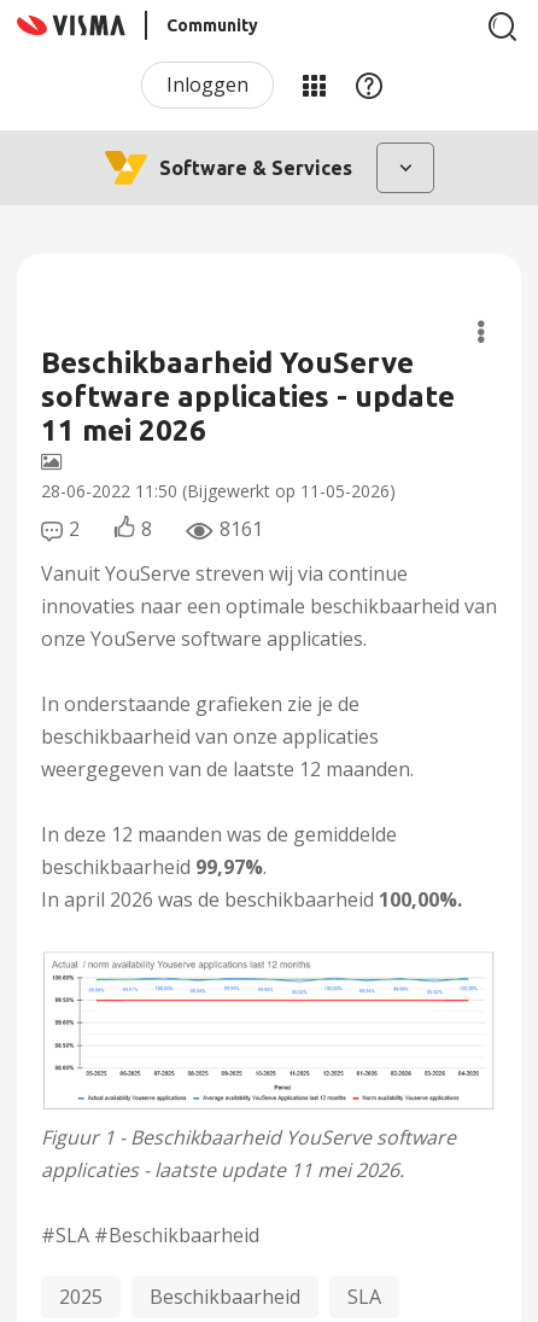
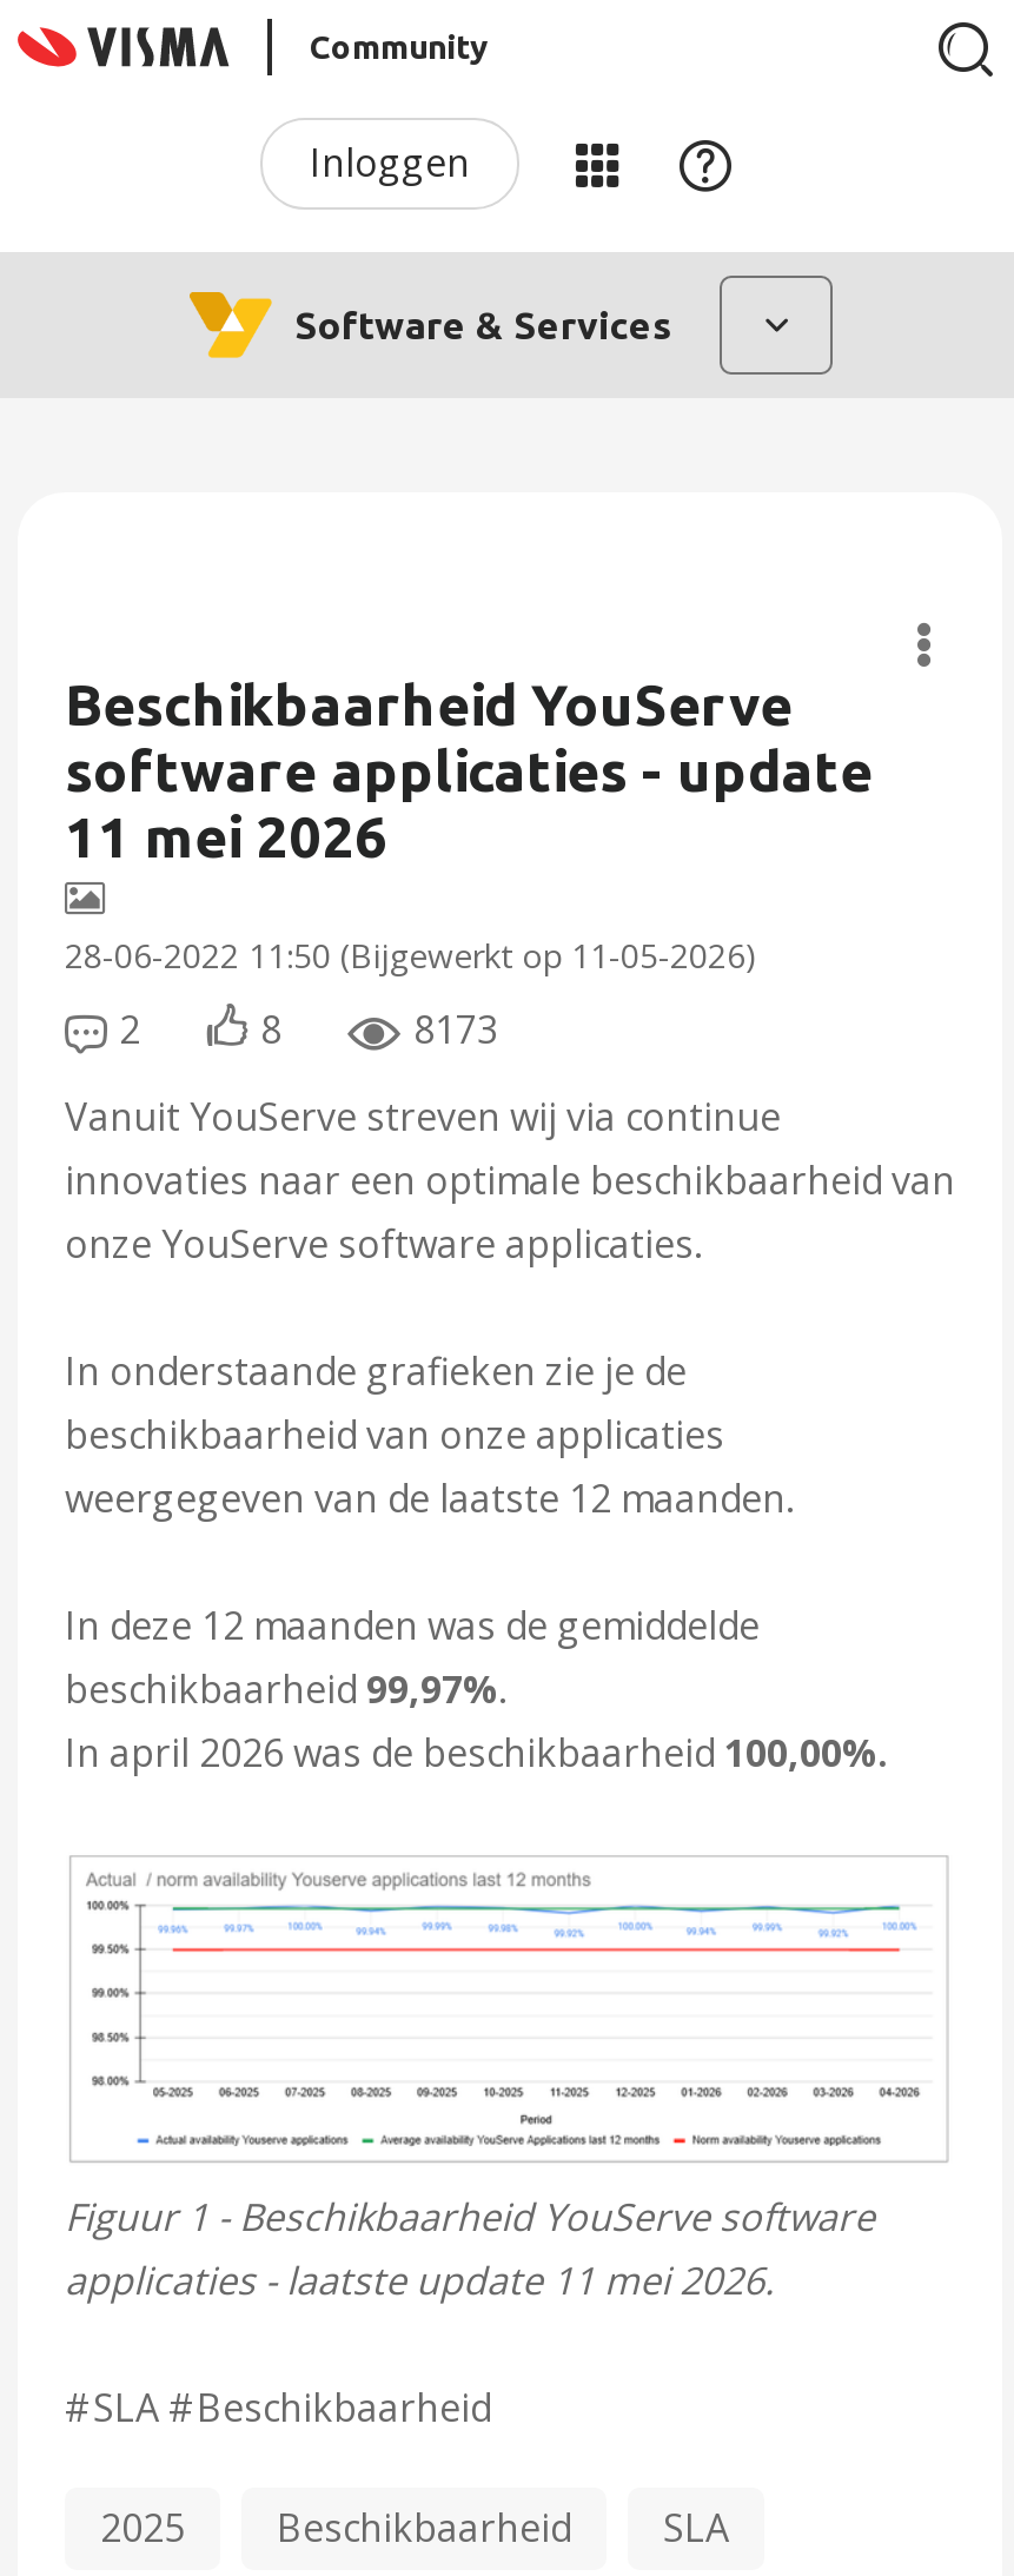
- 8161
+ 8173
